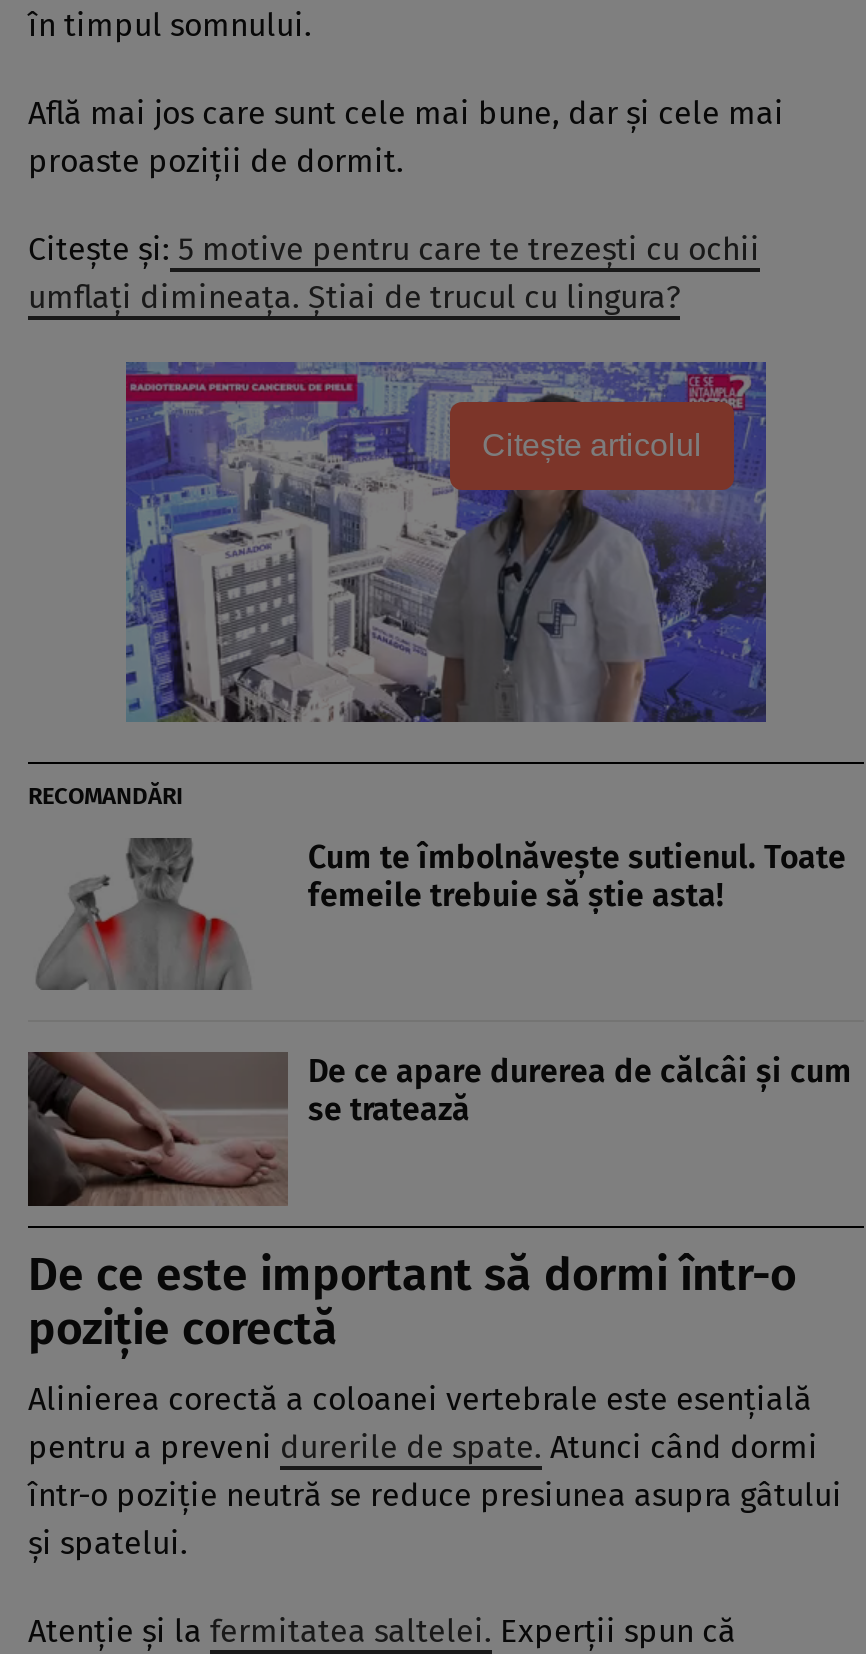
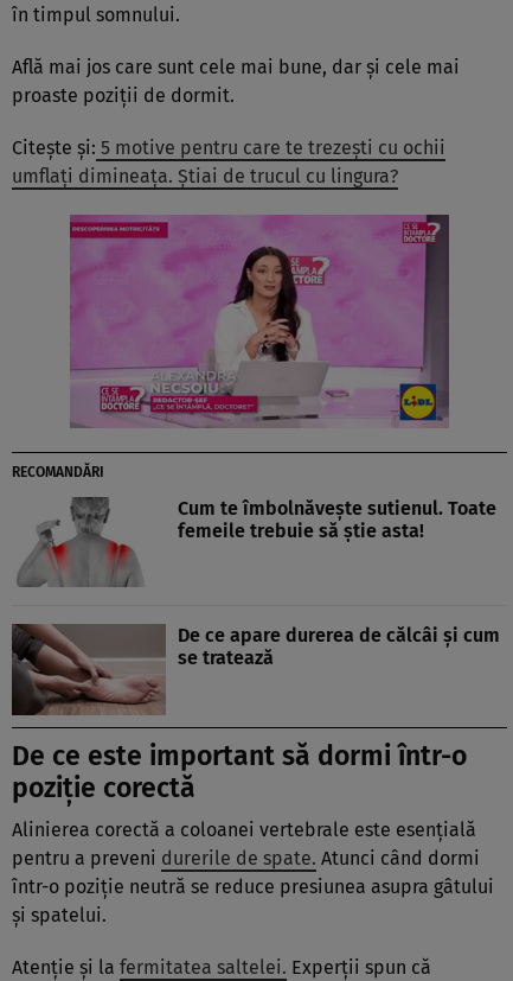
- [image]
+ [image]

- Citește articolul
